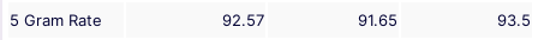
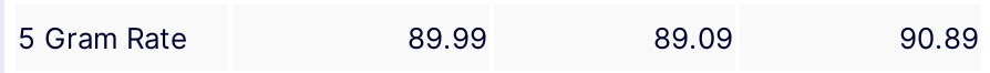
- 92.57
+ 89.99

- 91.65
+ 89.09

- 93.5
+ 90.89
